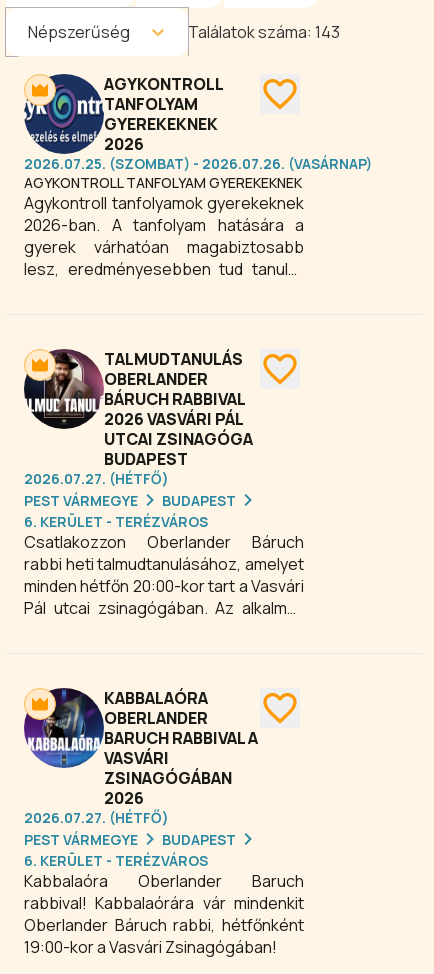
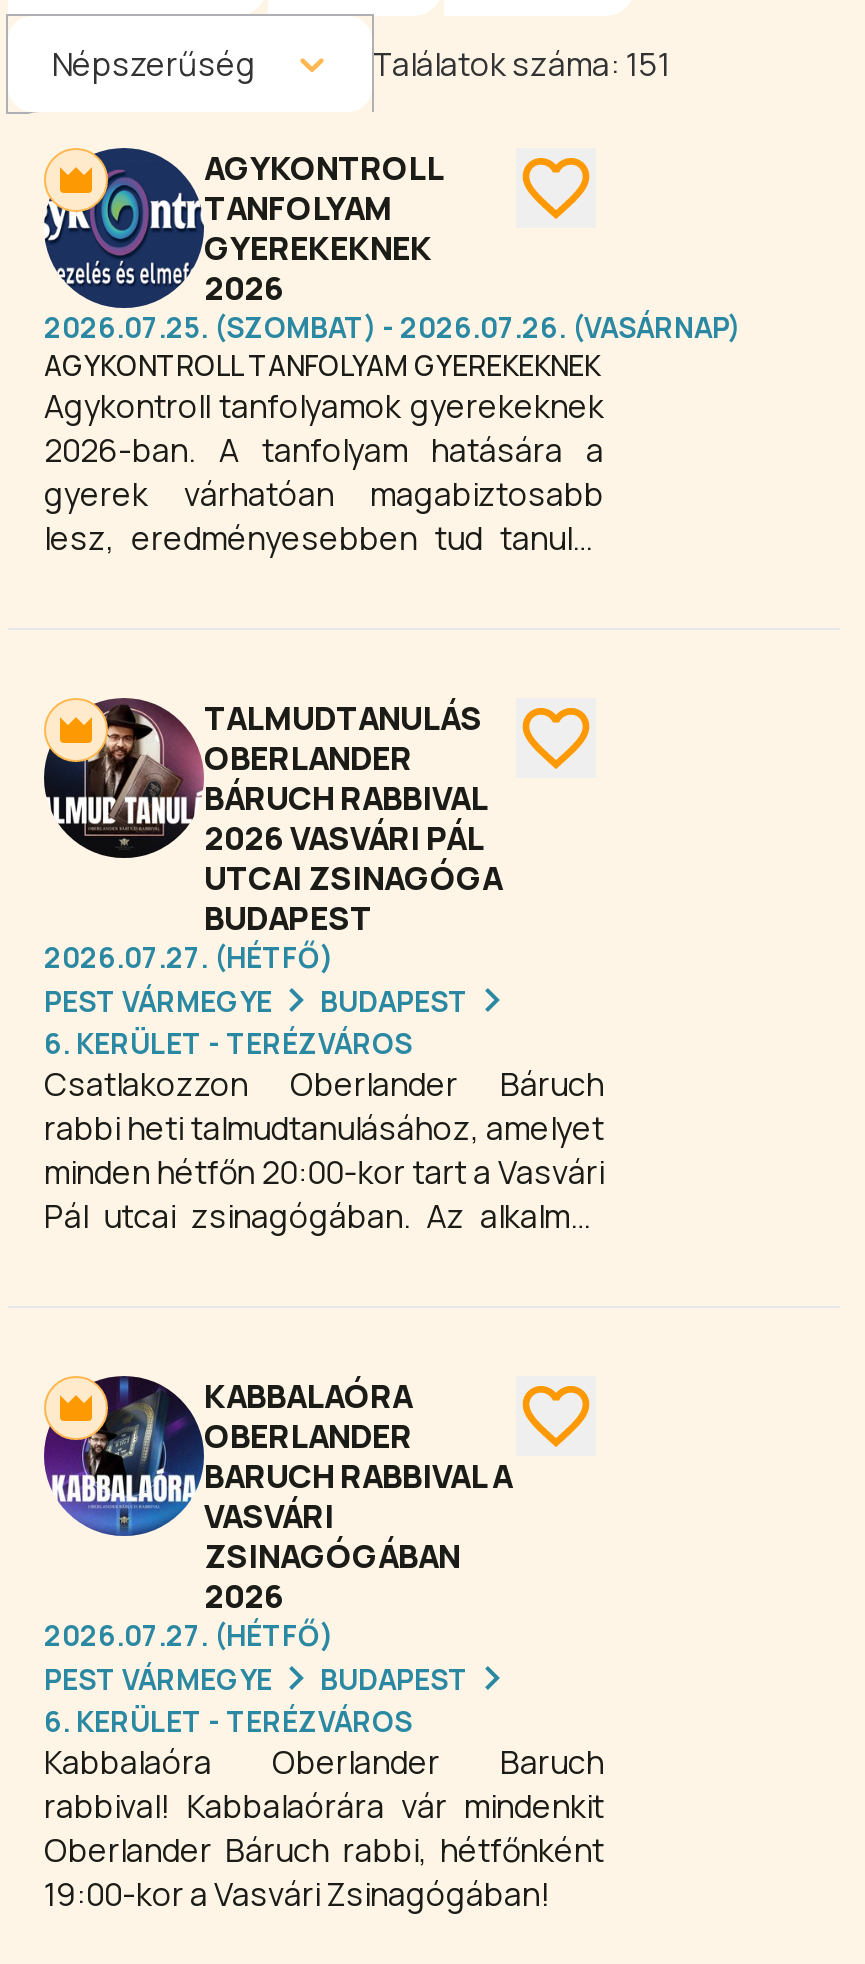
- Találatok száma: 143
+ Találatok száma: 151
